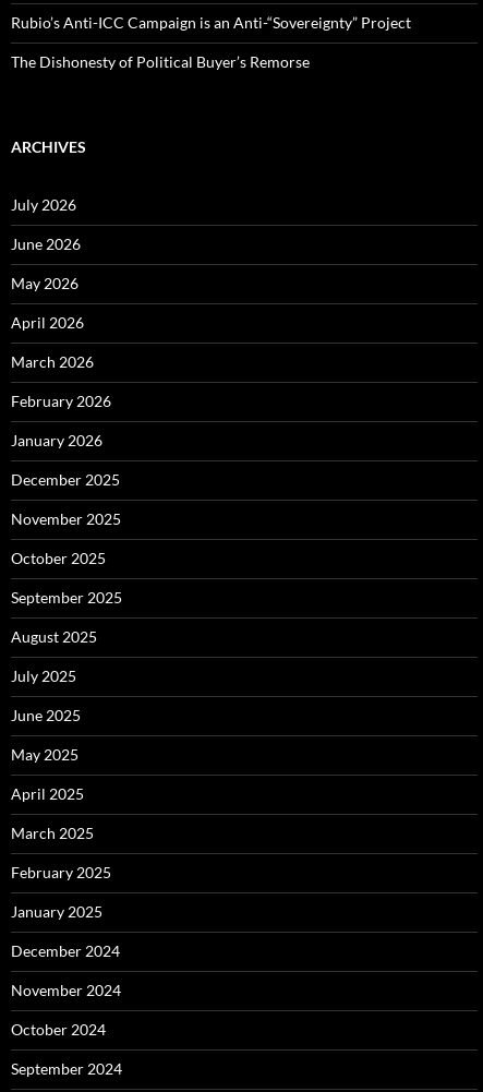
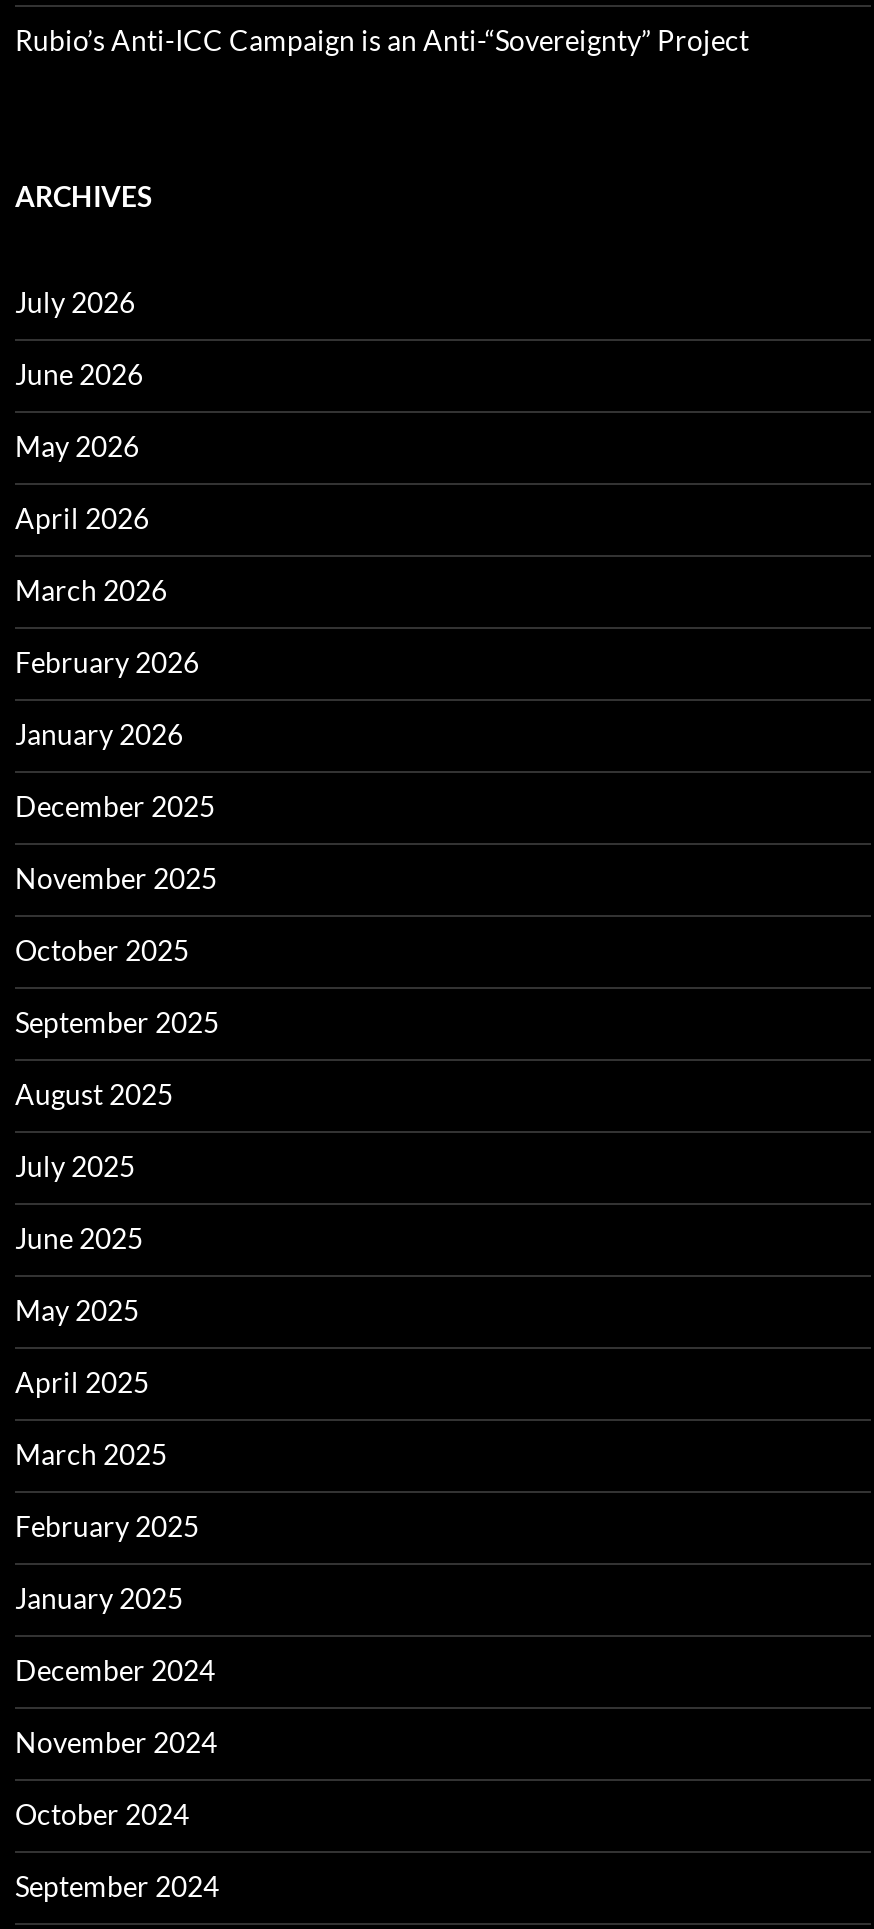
- The Dishonesty of Political Buyer’s Remorse
